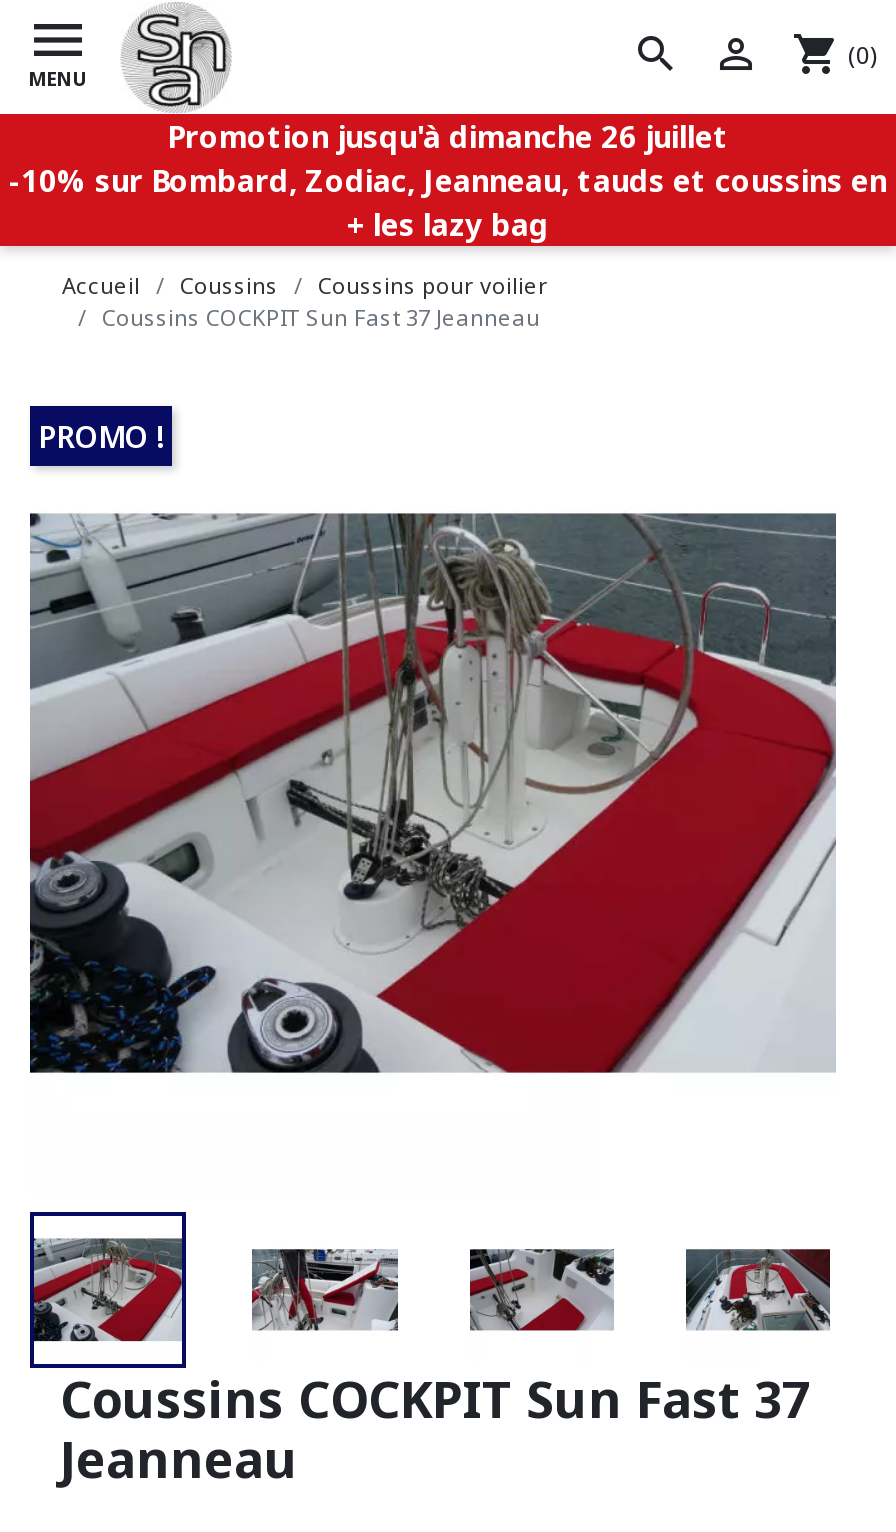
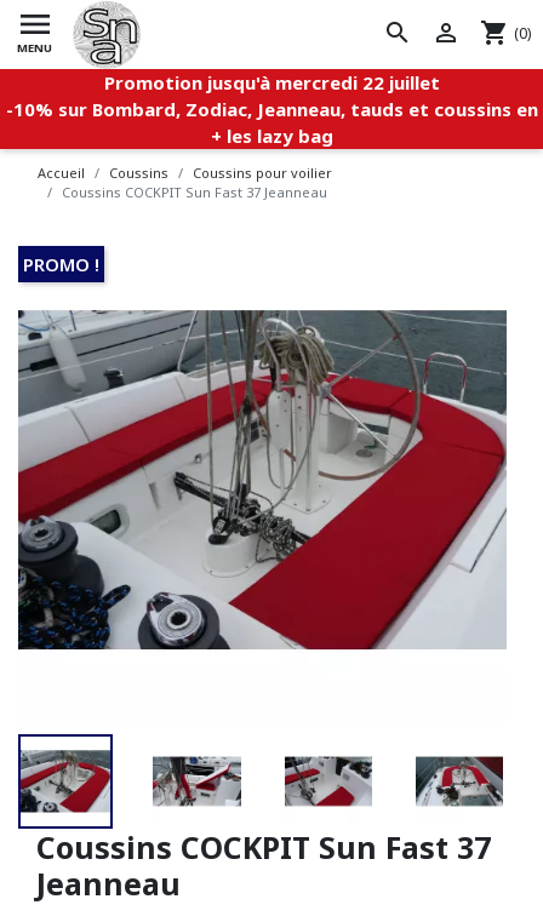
- Promotion jusqu'à dimanche 26 juillet
+ Promotion jusqu'à mercredi 22 juillet
